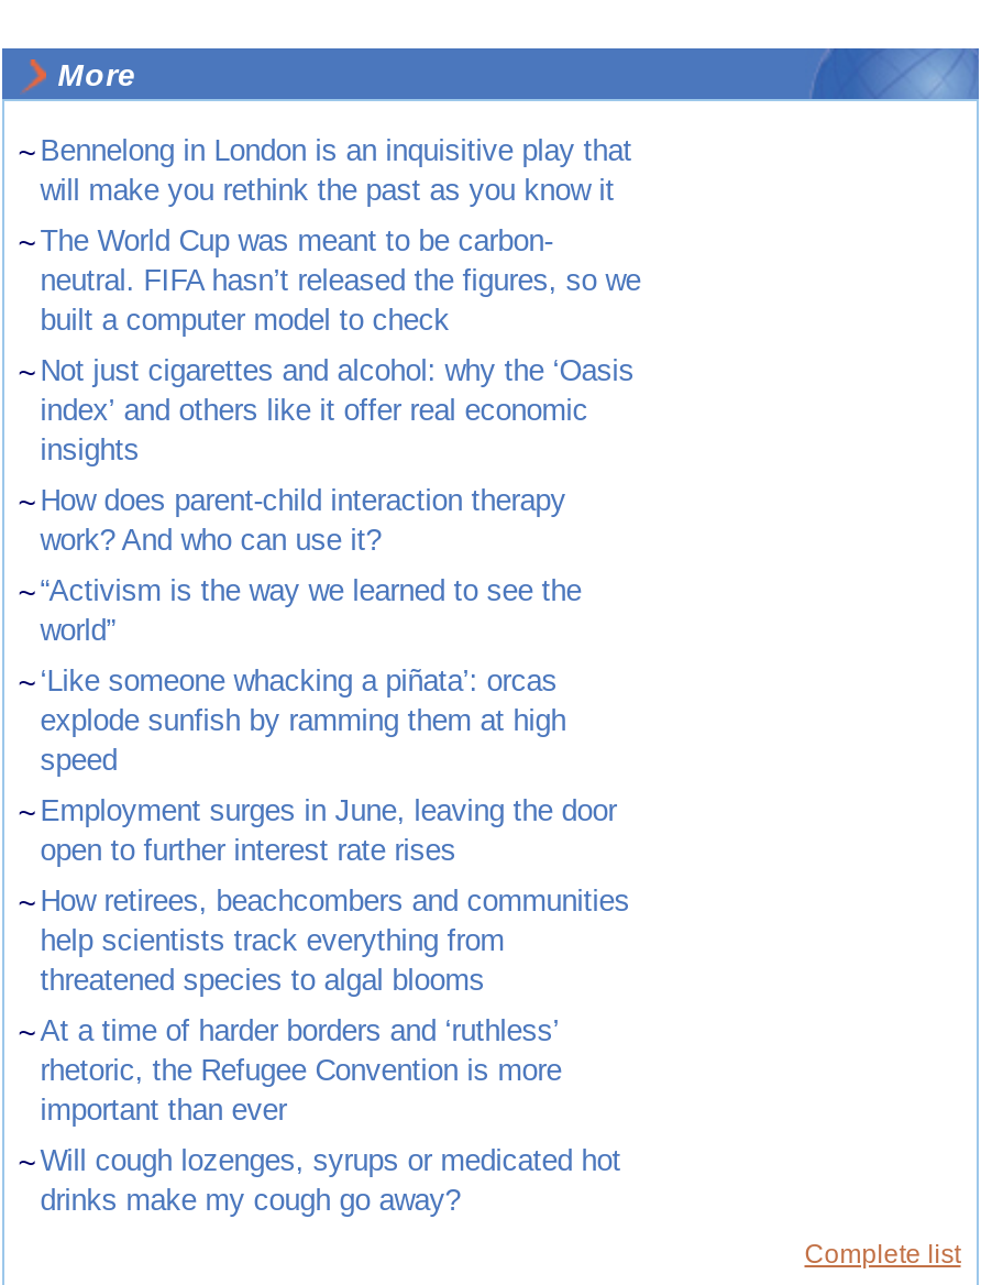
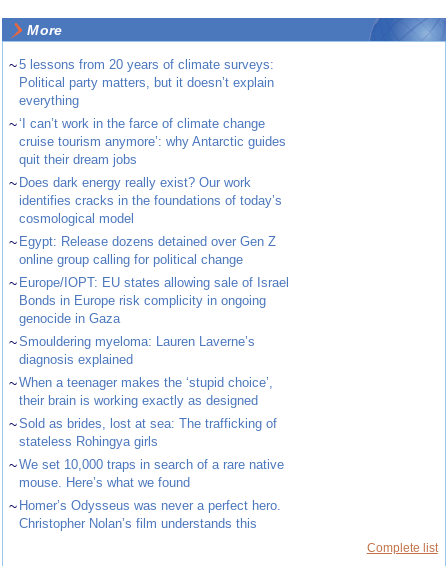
- ~ Bennelong in London is an inquisitive play that
- will make you rethink the past as you know it
+ ~ 5 lessons from 20 years of climate surveys:
+ Political party matters, but it doesn’t explain
+ everything

- ~ The World Cup was meant to be carbon-
- neutral. FIFA hasn’t released the figures, so we
- built a computer model to check
+ ~ ‘I can’t work in the farce of climate change
+ cruise tourism anymore’: why Antarctic guides
+ quit their dream jobs

- ~ Not just cigarettes and alcohol: why the ‘Oasis
- index’ and others like it offer real economic
- insights
+ ~ Does dark energy really exist? Our work
+ identifies cracks in the foundations of today’s
+ cosmological model

- ~ How does parent-child interaction therapy
- work? And who can use it?
+ ~ Egypt: Release dozens detained over Gen Z
+ online group calling for political change

- ~ “Activism is the way we learned to see the
- world”
+ ~ Europe/IOPT: EU states allowing sale of Israel
+ Bonds in Europe risk complicity in ongoing
+ genocide in Gaza

- ~ ‘Like someone whacking a piñata’: orcas
- explode sunfish by ramming them at high
- speed
+ ~ Smouldering myeloma: Lauren Laverne’s
+ diagnosis explained

- ~ Employment surges in June, leaving the door
- open to further interest rate rises
+ ~ When a teenager makes the ‘stupid choice’,
+ their brain is working exactly as designed

- ~ How retirees, beachcombers and communities
- help scientists track everything from
- threatened species to algal blooms
+ ~ Sold as brides, lost at sea: The trafficking of
+ stateless Rohingya girls

- ~ At a time of harder borders and ‘ruthless’
- rhetoric, the Refugee Convention is more
- important than ever
+ ~ We set 10,000 traps in search of a rare native
+ mouse. Here’s what we found

- ~ Will cough lozenges, syrups or medicated hot
- drinks make my cough go away?
+ ~ Homer’s Odysseus was never a perfect hero.
+ Christopher Nolan’s film understands this
